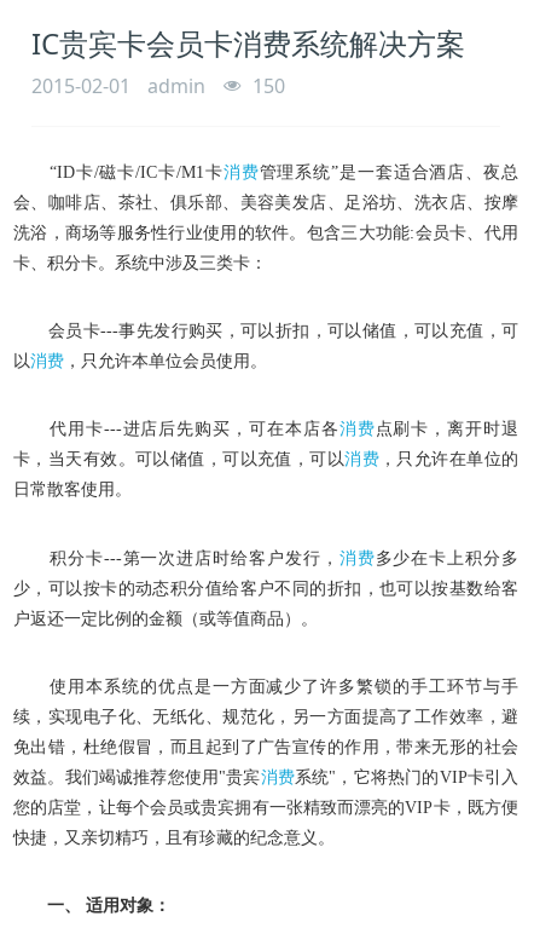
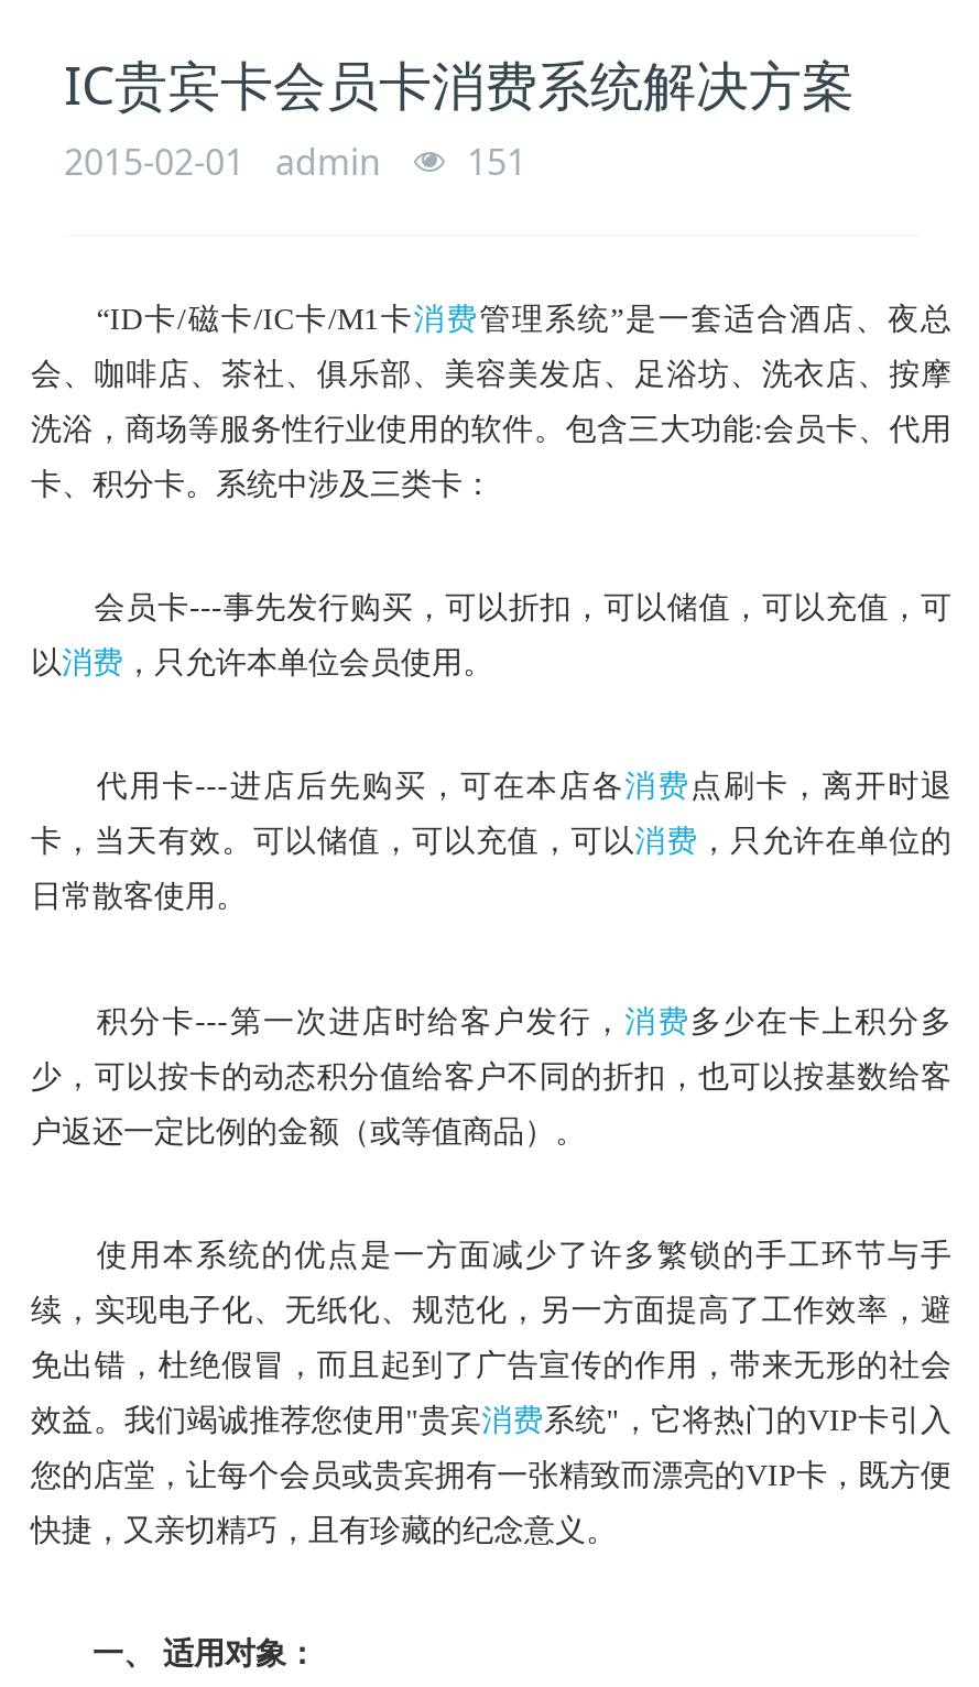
- 2015-02-01 admin 150
+ 2015-02-01 admin 151
